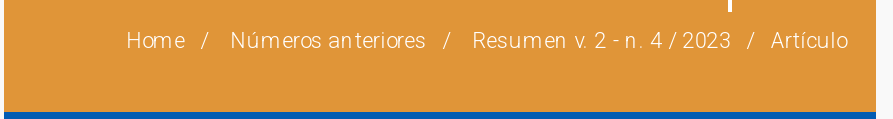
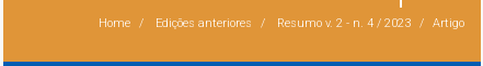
- Números anteriores
- Resumen v. 2 - n. 4 / 2023
- Artículo
+ Edições anteriores
+ Resumo v. 2 - n. 4 / 2023
+ Artigo
